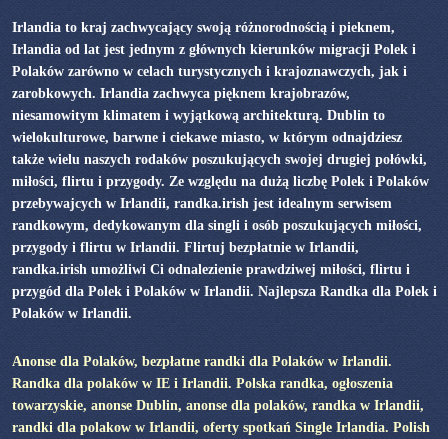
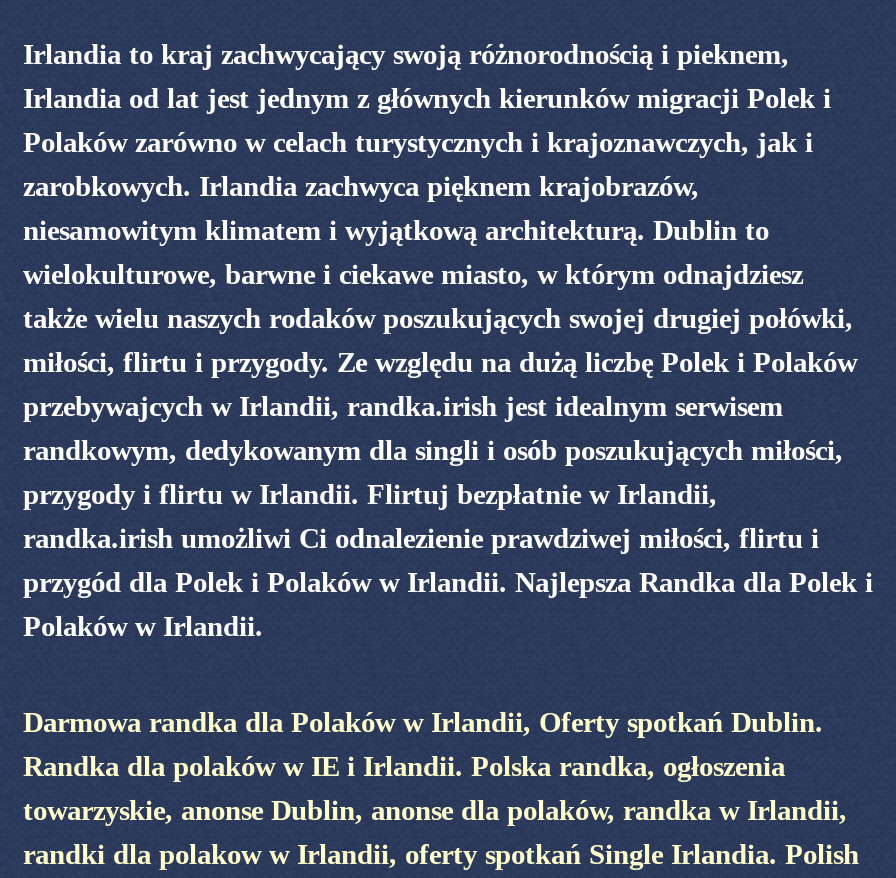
- Anonse dla Polaków, bezpłatne randki dla Polaków w Irlandii.
+ Darmowa randka dla Polaków w Irlandii, Oferty spotkań Dublin.
